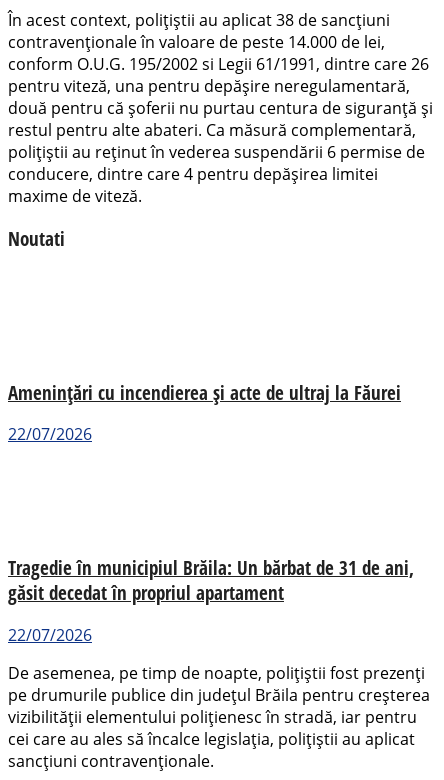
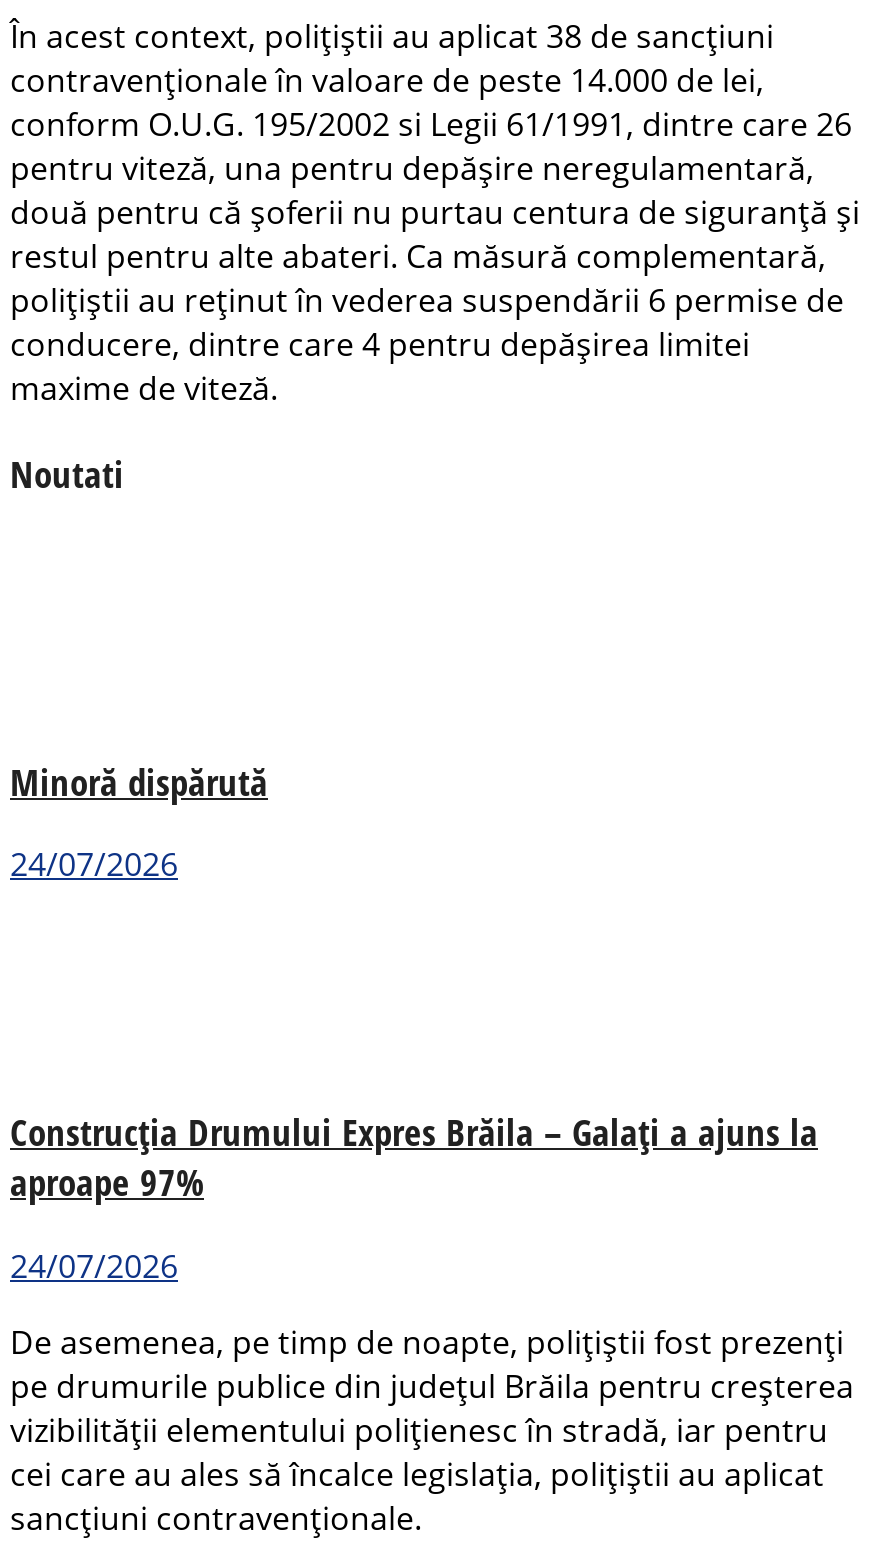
- Amenințări cu incendierea și acte de ultraj la Făurei
+ Minoră dispărută

- 22/07/2026
+ 24/07/2026

- Tragedie în municipiul Brăila: Un bărbat de 31 de ani,
- găsit decedat în propriul apartament
+ Construcția Drumului Expres Brăila – Galați a ajuns la
+ aproape 97%

- 22/07/2026
+ 24/07/2026
